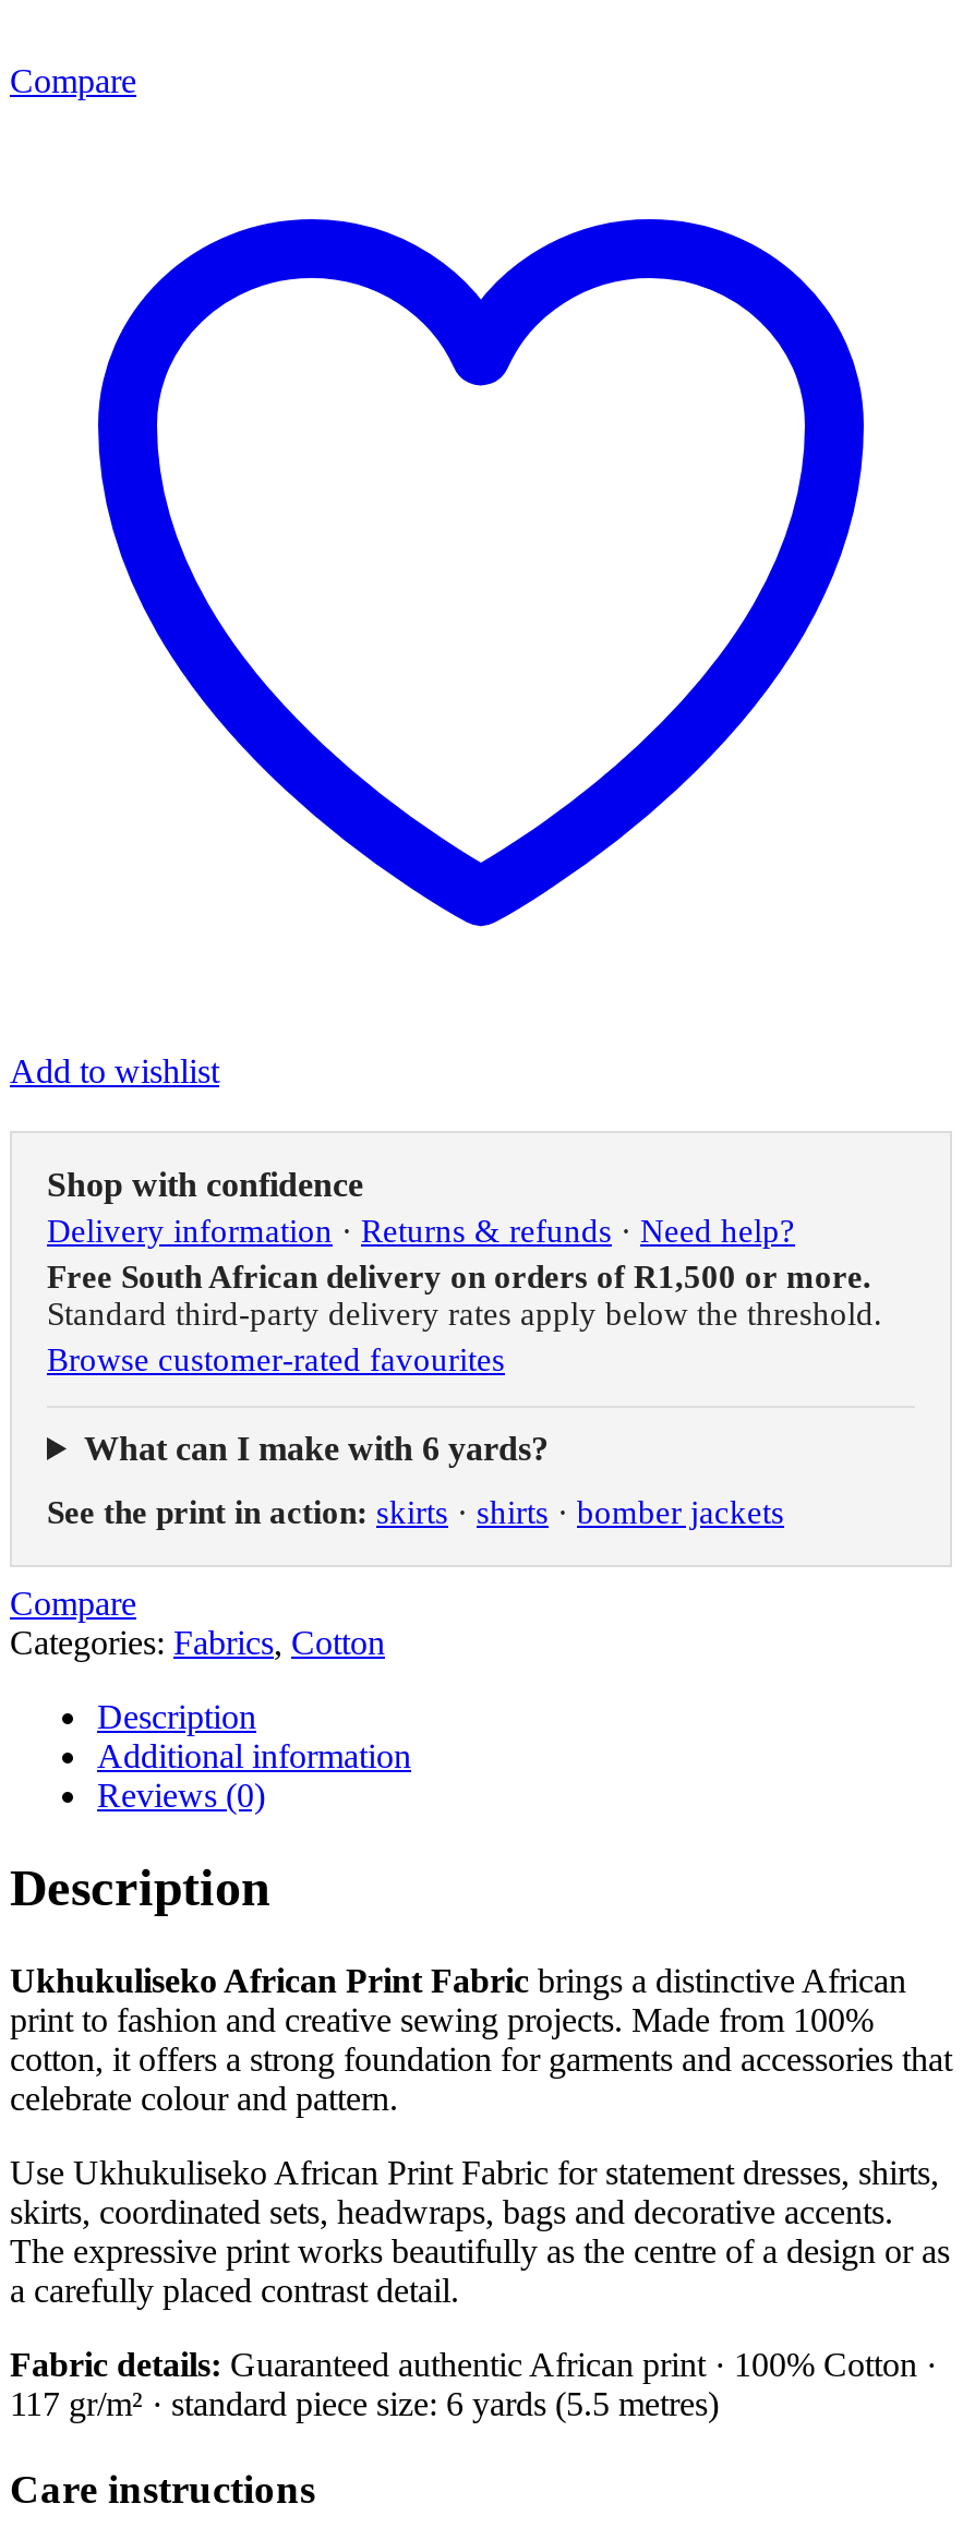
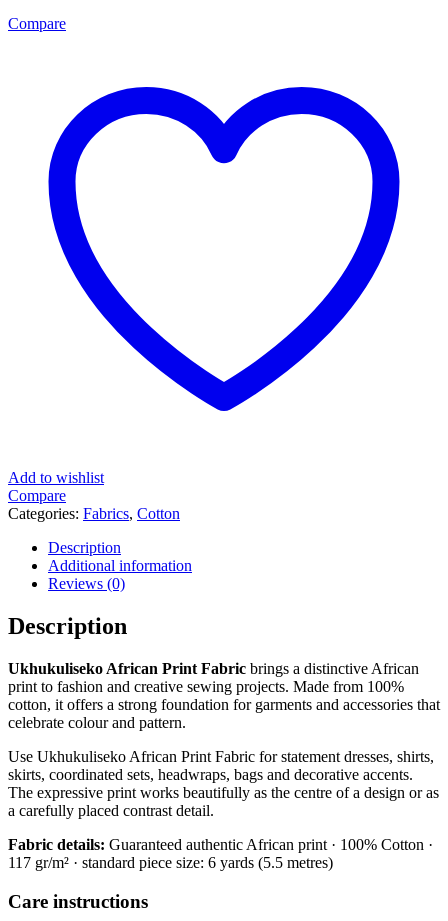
- Shop with confidence
- Delivery information · Returns & refunds · Need help?
- Free South African delivery on orders of R1,500 or more.
- Standard third-party delivery rates apply below the threshold.
- Browse customer-rated favourites
- What can I make with 6 yards?
- See the print in action: skirts · shirts · bomber jackets
